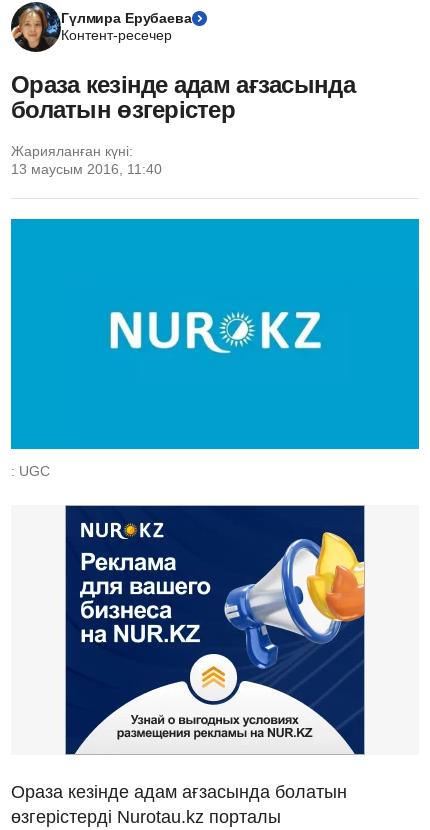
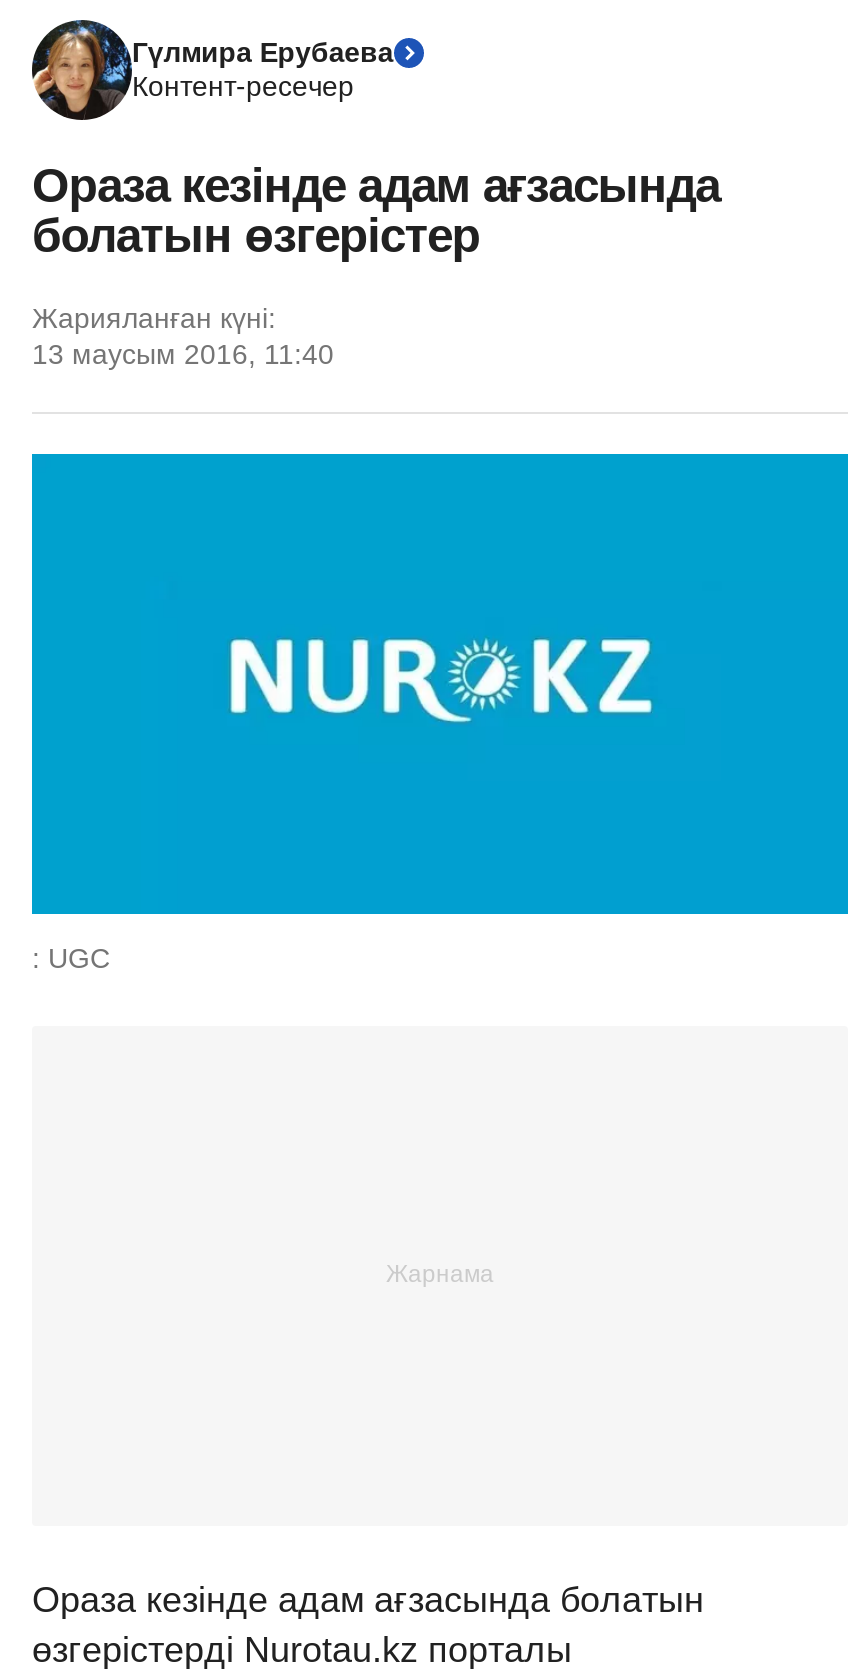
- [image]
